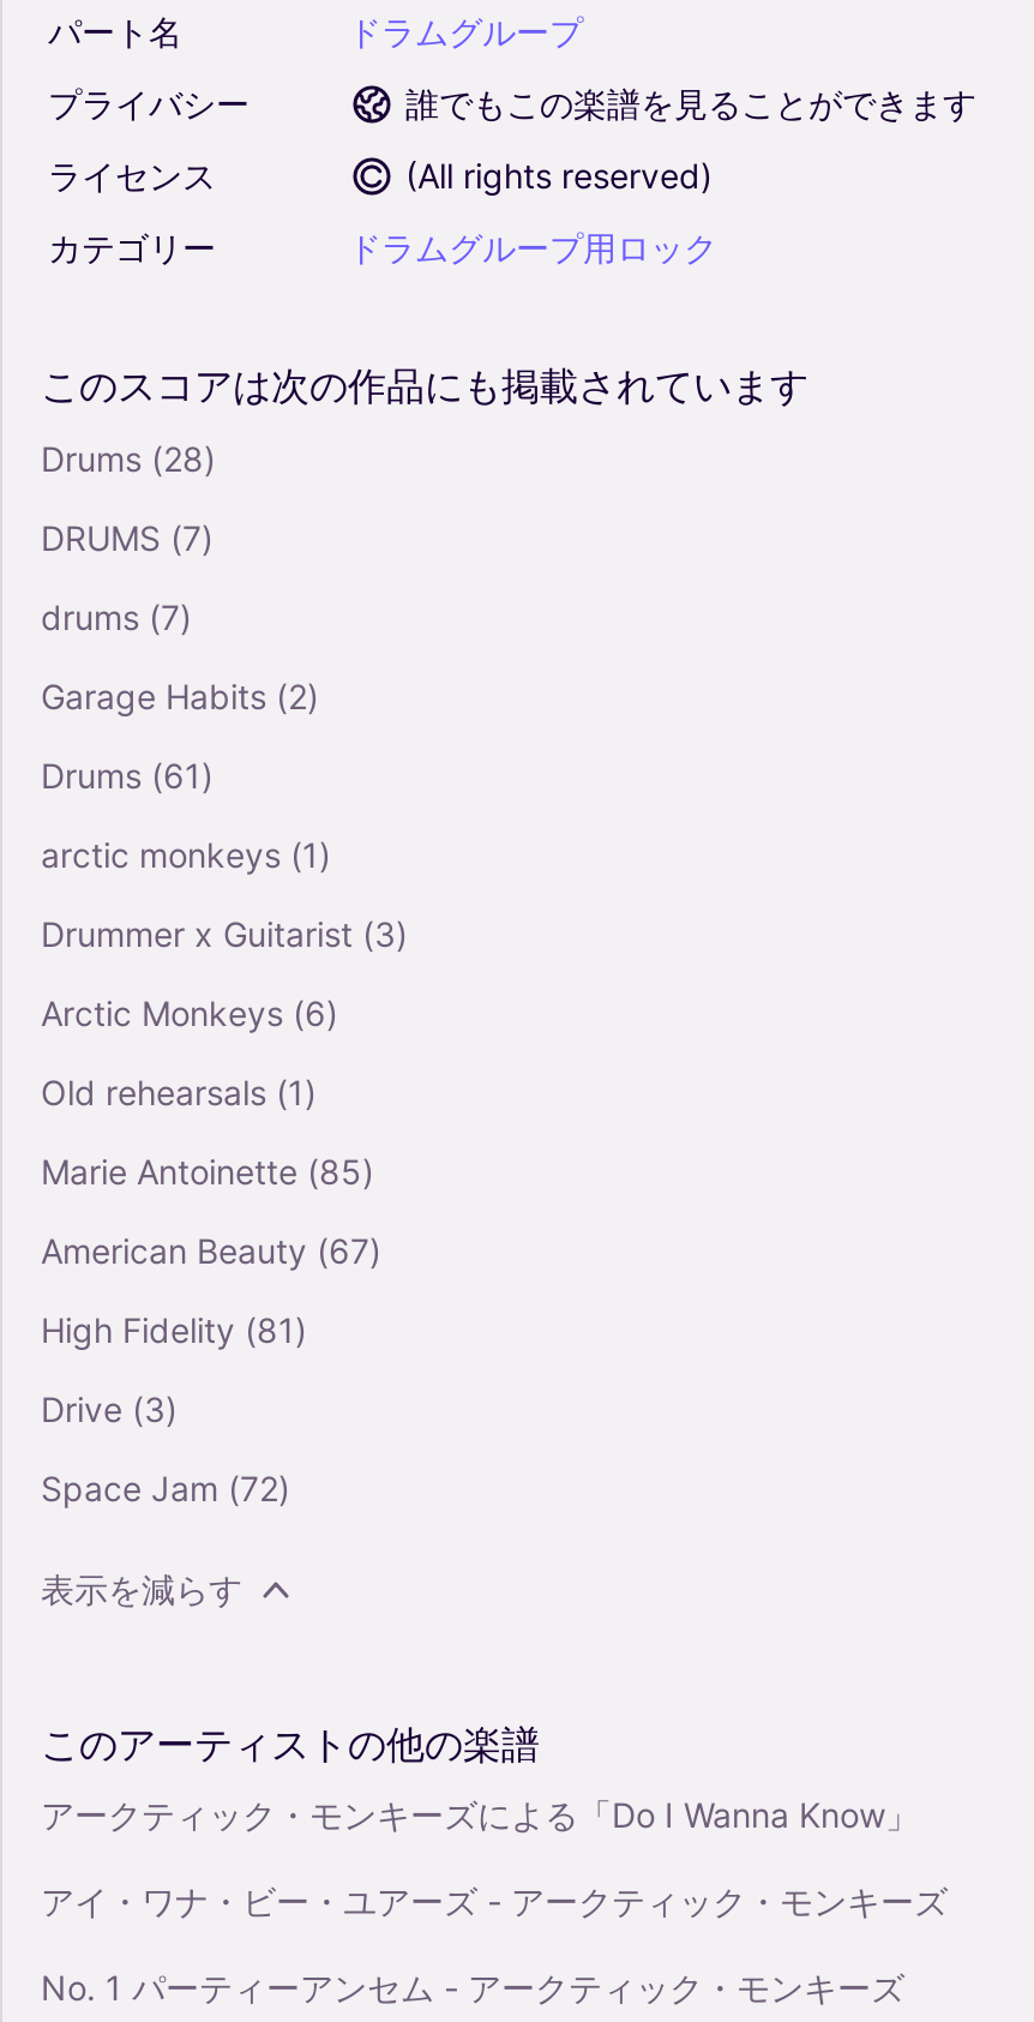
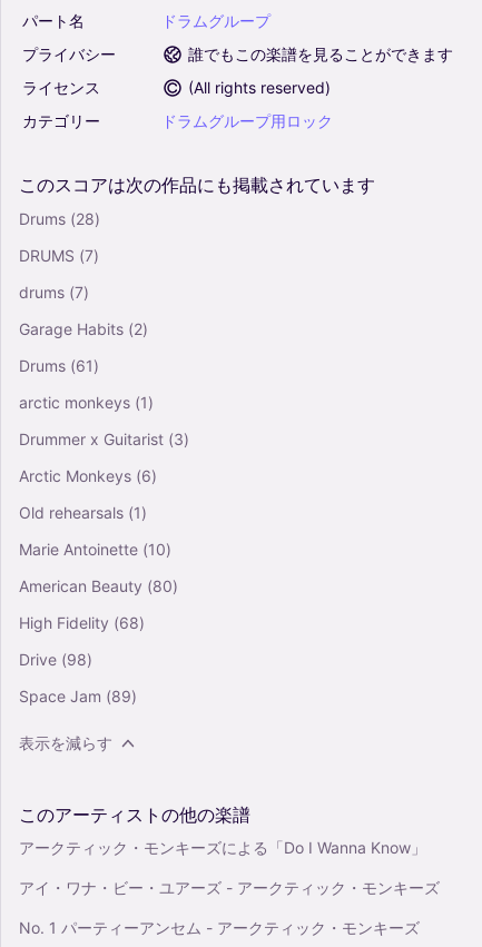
- Marie Antoinette (85)
+ Marie Antoinette (10)

- American Beauty (67)
+ American Beauty (80)

- High Fidelity (81)
+ High Fidelity (68)

- Drive (3)
+ Drive (98)

- Space Jam (72)
+ Space Jam (89)
